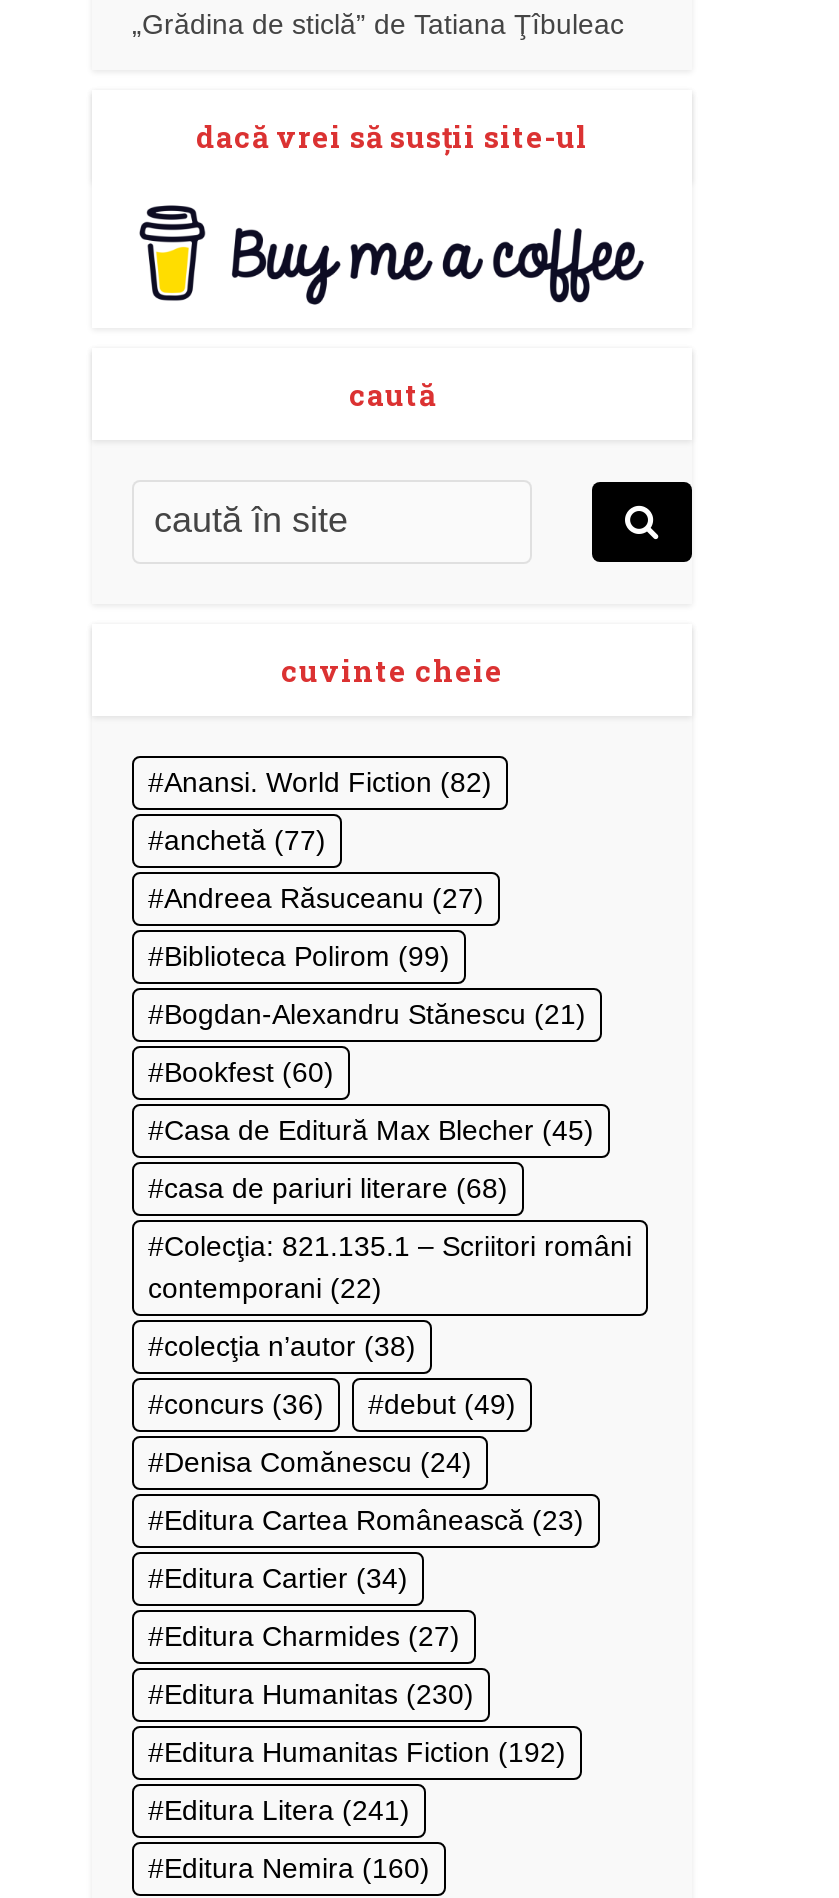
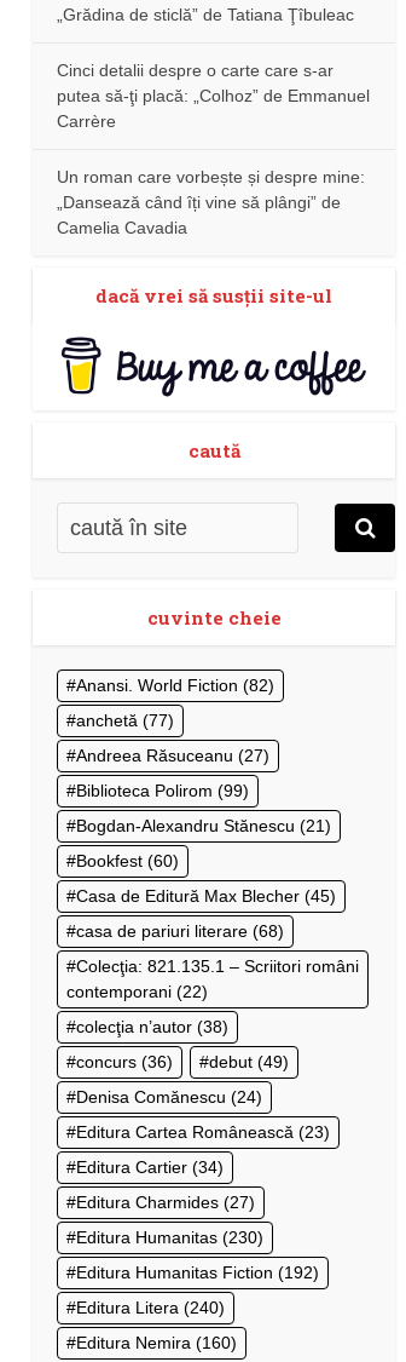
+ Cinci detalii despre o carte care s-ar
+ putea să-ţi placă: „Colhoz” de Emmanuel
+ Carrère
+ Un roman care vorbește și despre mine:
+ „Dansează când îți vine să plângi” de
+ Camelia Cavadia

- Editura Litera (241)
+ Editura Litera (240)
